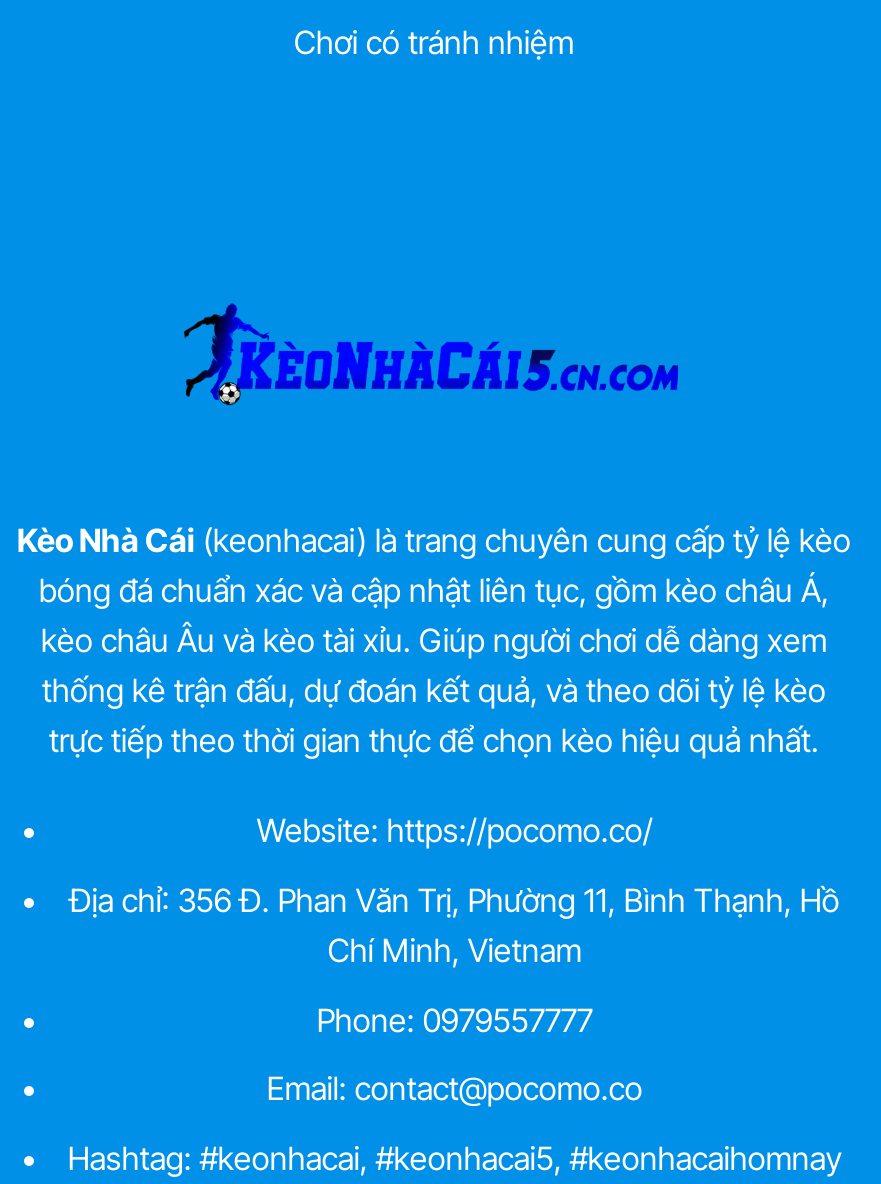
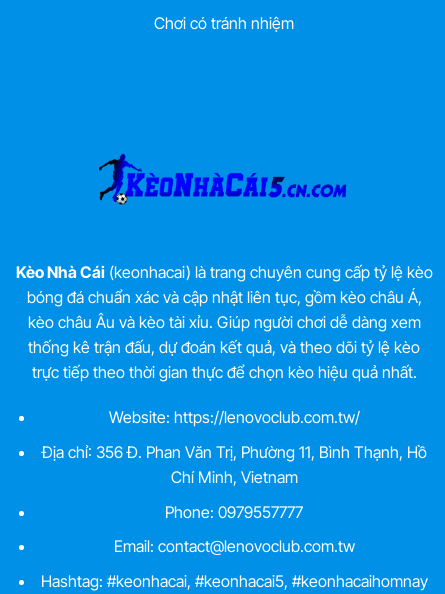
- Website: https://pocomo.co/
+ Website: https://lenovoclub.com.tw/

- Email: contact@pocomo.co
+ Email: contact@lenovoclub.com.tw
